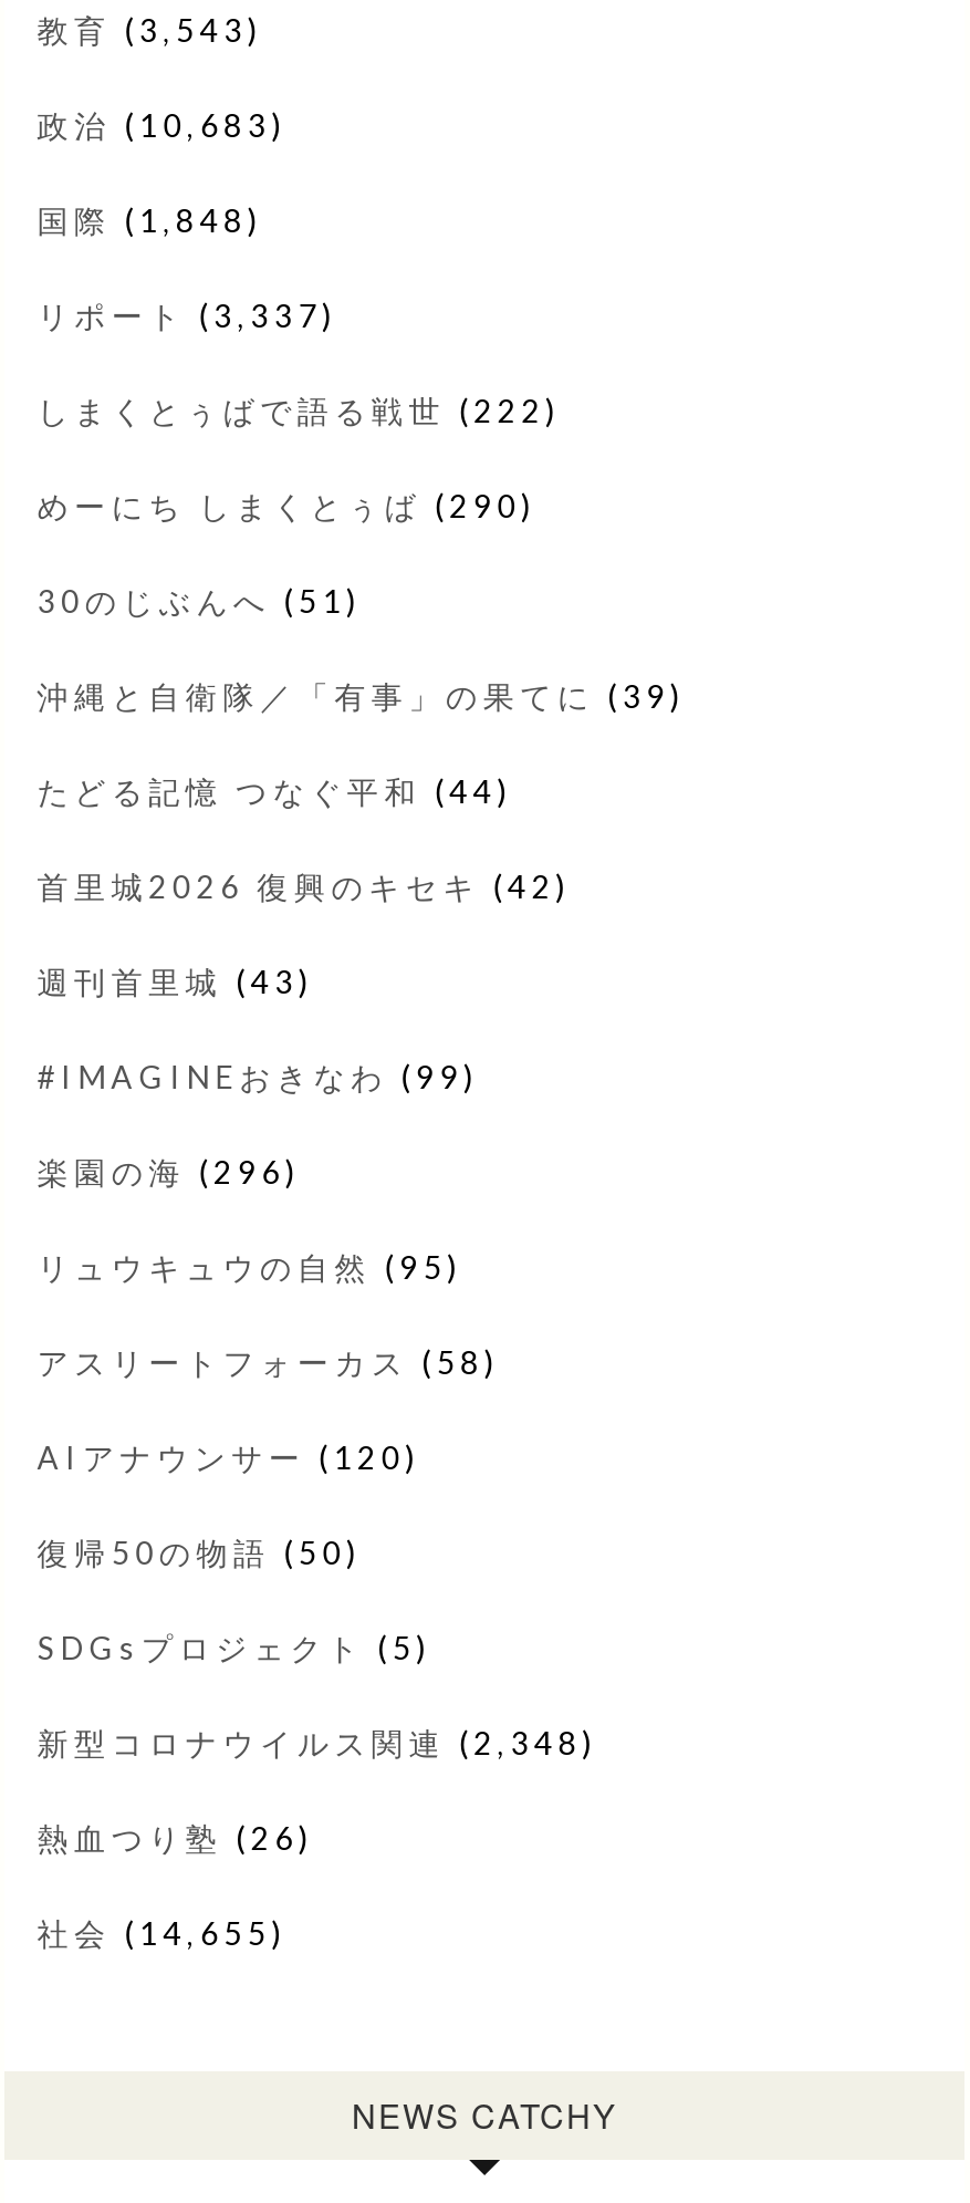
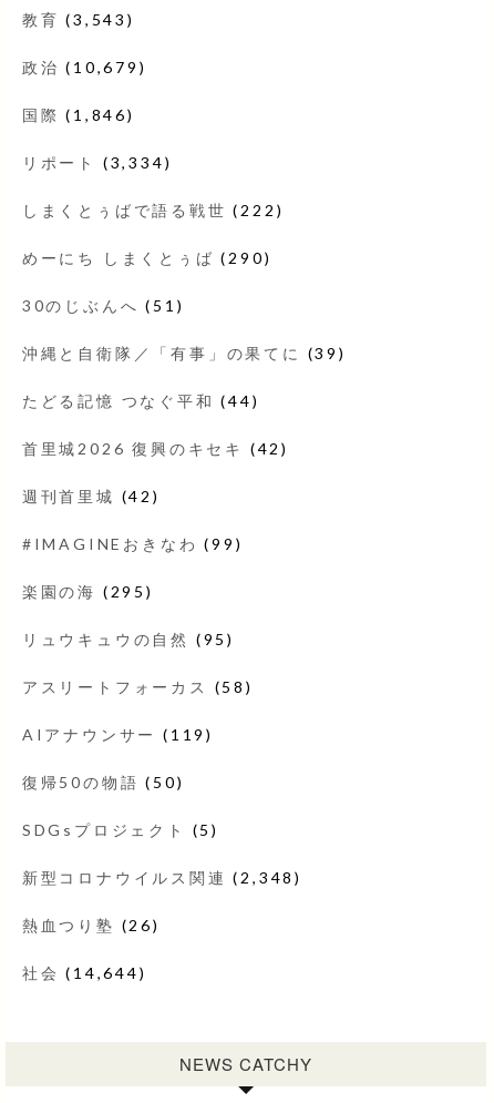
- 政治(10,683)
+ 政治(10,679)

- 国際(1,848)
+ 国際(1,846)

- リポート(3,337)
+ リポート(3,334)

- 週刊首里城(43)
+ 週刊首里城(42)

- 楽園の海(296)
+ 楽園の海(295)

- AIアナウンサー(120)
+ AIアナウンサー(119)

- 社会(14,655)
+ 社会(14,644)
